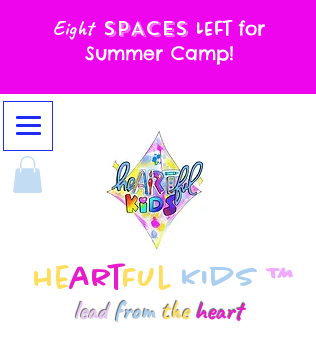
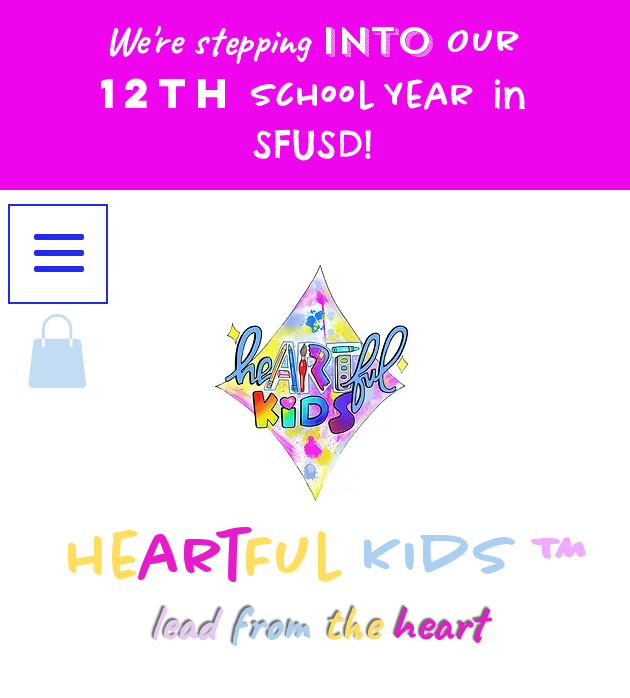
- Eight SPACES Left for
- Summer Camp!
+ We're stepping into Our
+ 12TH School Year in
+ SFUSD!
